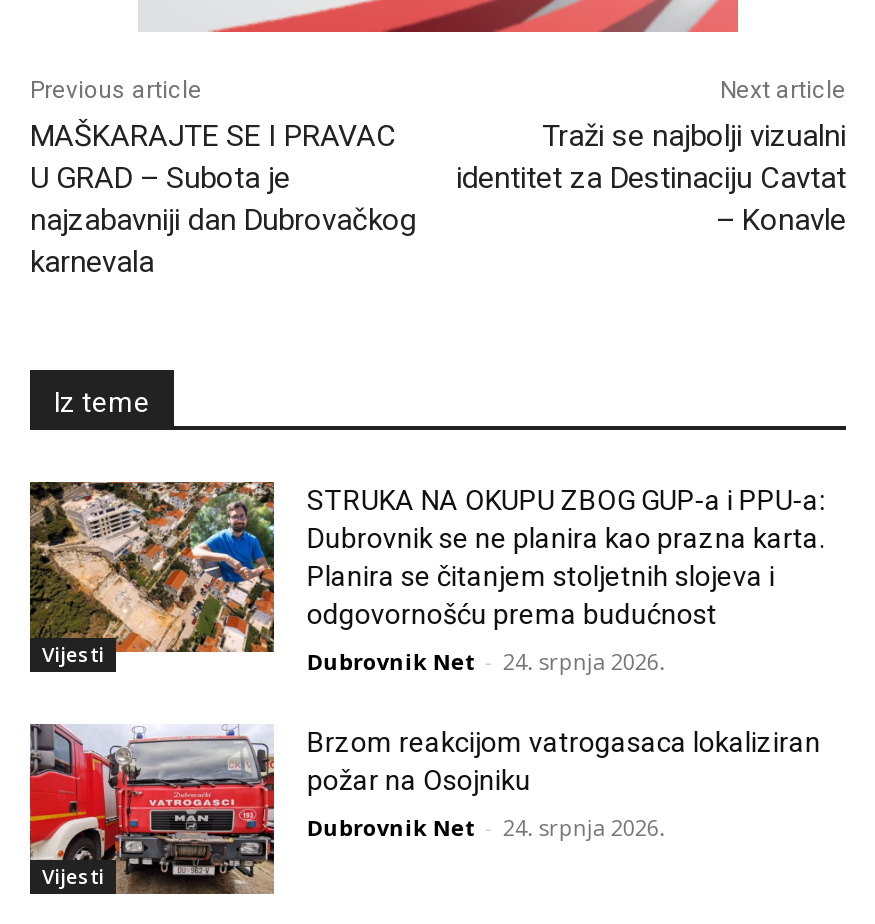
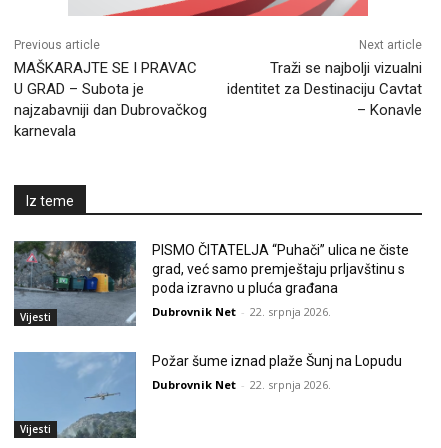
- [image]
- STRUKA NA OKUPU ZBOG GUP-a i PPU-a:
- Dubrovnik se ne planira kao prazna karta.
- Planira se čitanjem stoljetnih slojeva i
- odgovornošću prema budućnost
+ [image]
+ PISMO ČITATELJA “Puhači” ulica ne čiste
+ grad, već samo premještaju prljavštinu s
+ poda izravno u pluća građana

- Dubrovnik Net - 24. srpnja 2026.
+ Dubrovnik Net - 22. srpnja 2026.

- [image]
- Brzom reakcijom vatrogasaca lokaliziran
- požar na Osojniku
+ [image]
+ Požar šume iznad plaže Šunj na Lopudu

- Dubrovnik Net - 24. srpnja 2026.
+ Dubrovnik Net - 22. srpnja 2026.
